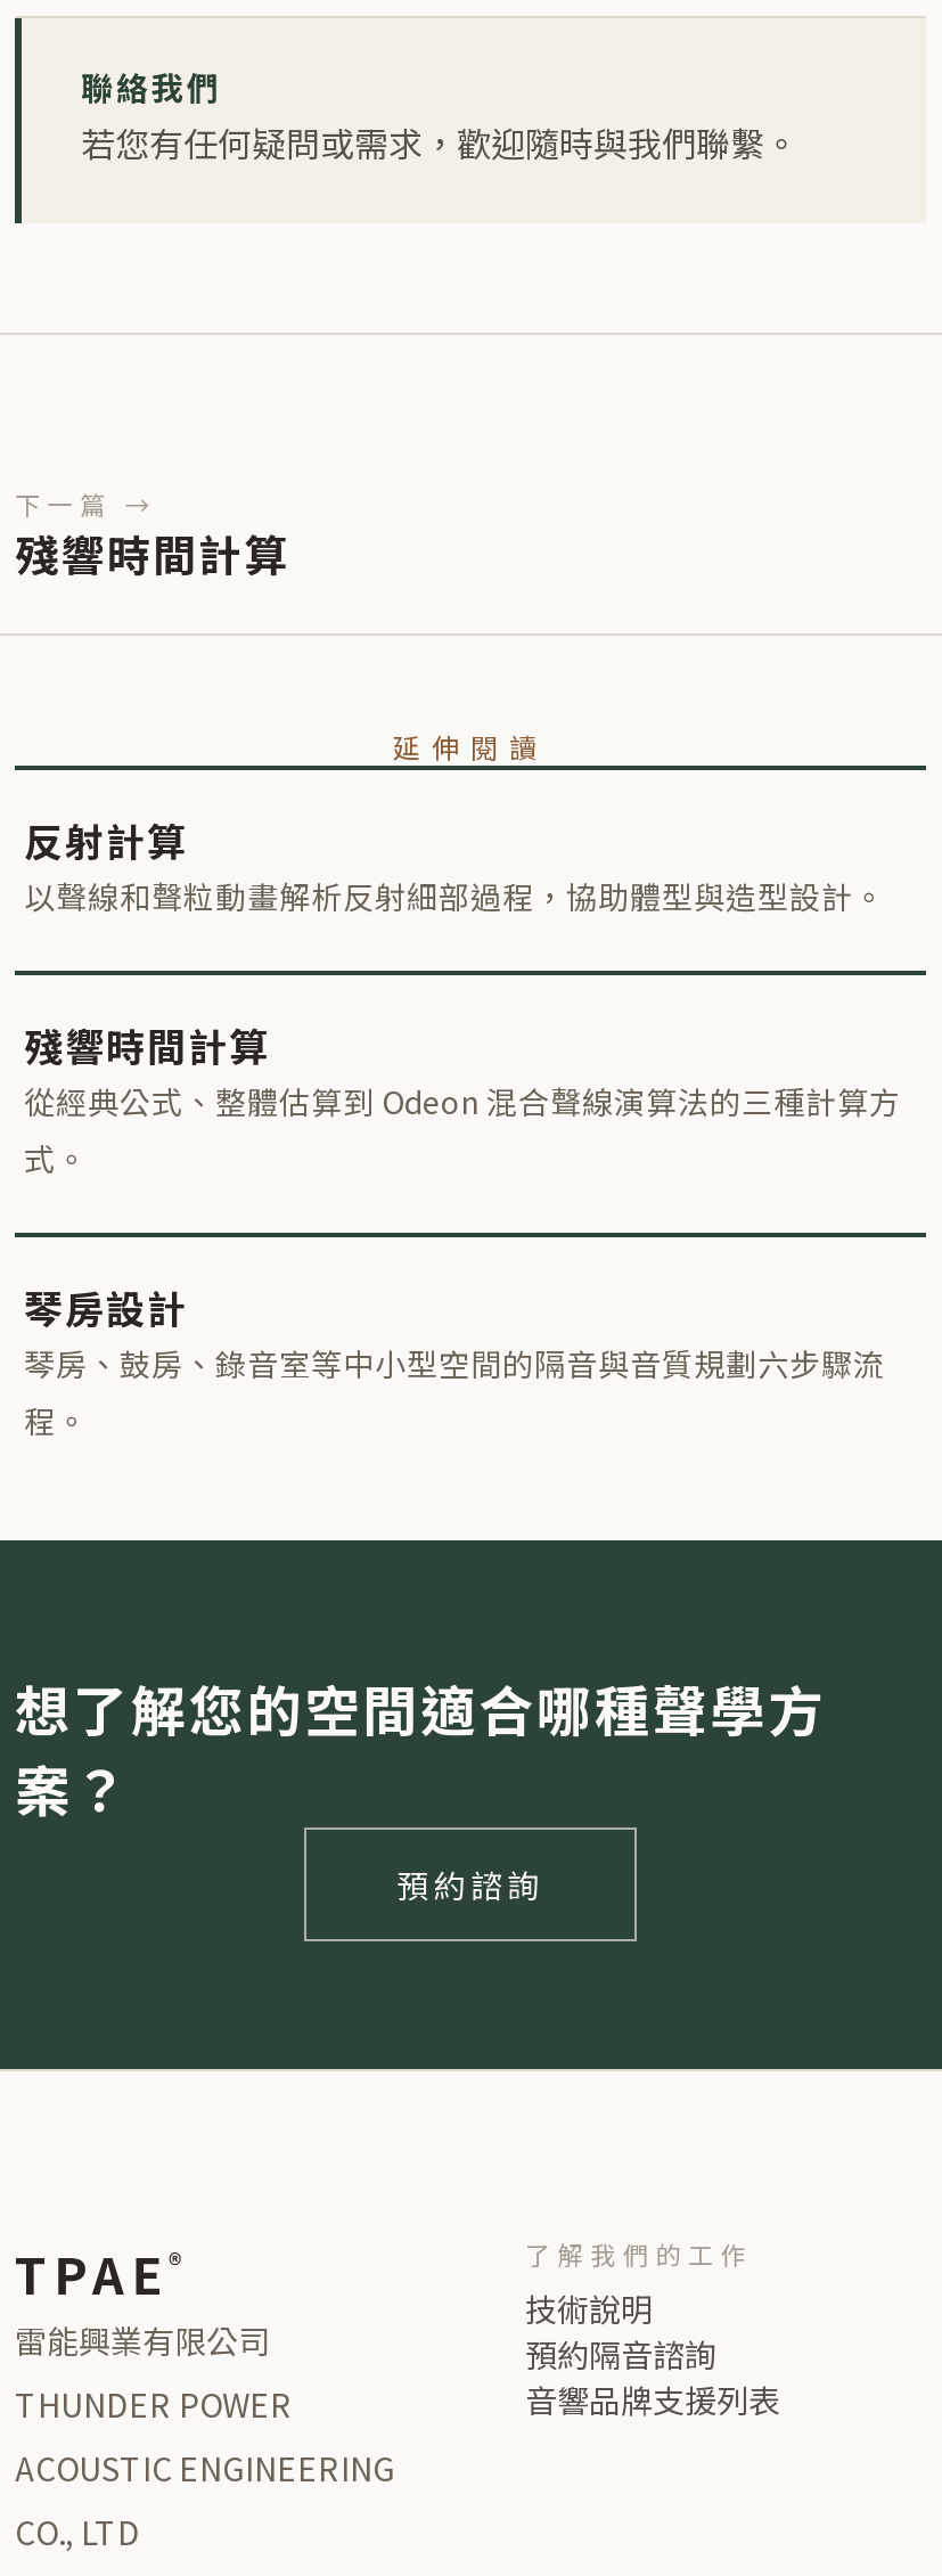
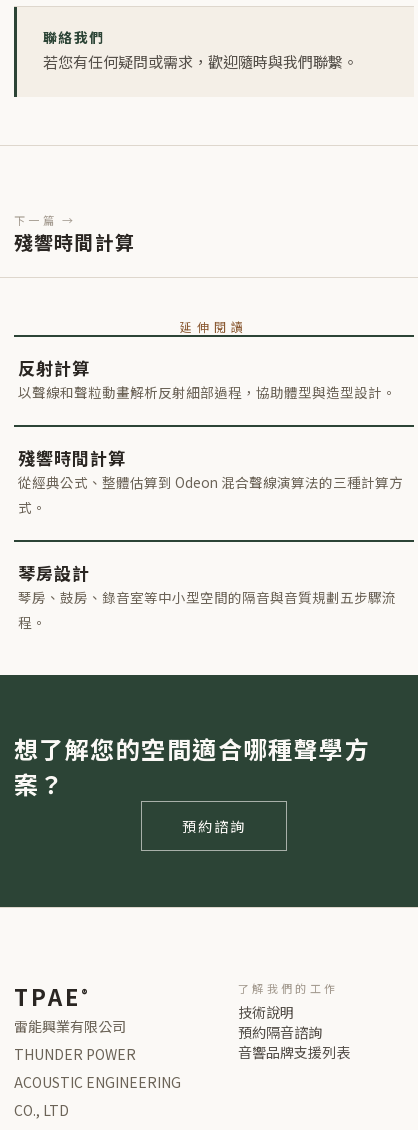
- 琴房、鼓房、錄音室等中小型空間的隔音與音質規劃六步驟流
+ 琴房、鼓房、錄音室等中小型空間的隔音與音質規劃五步驟流
